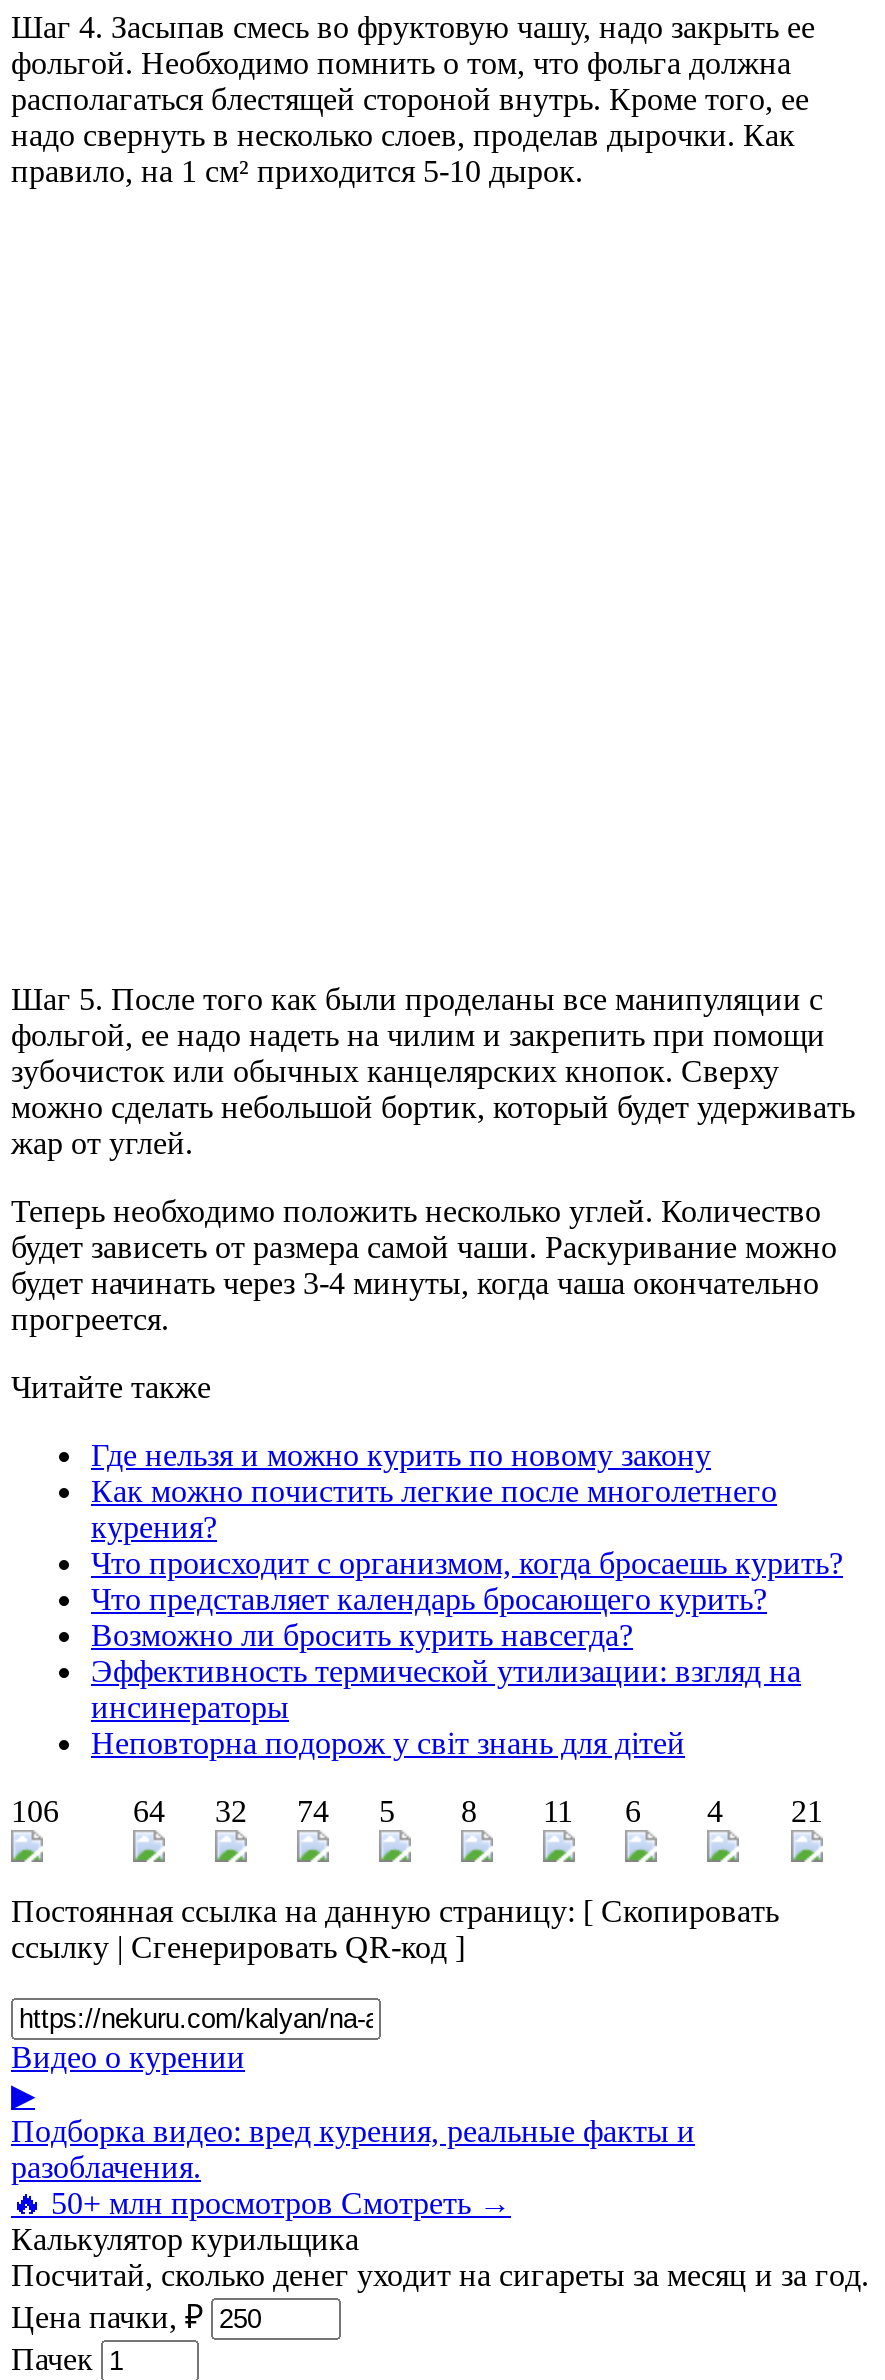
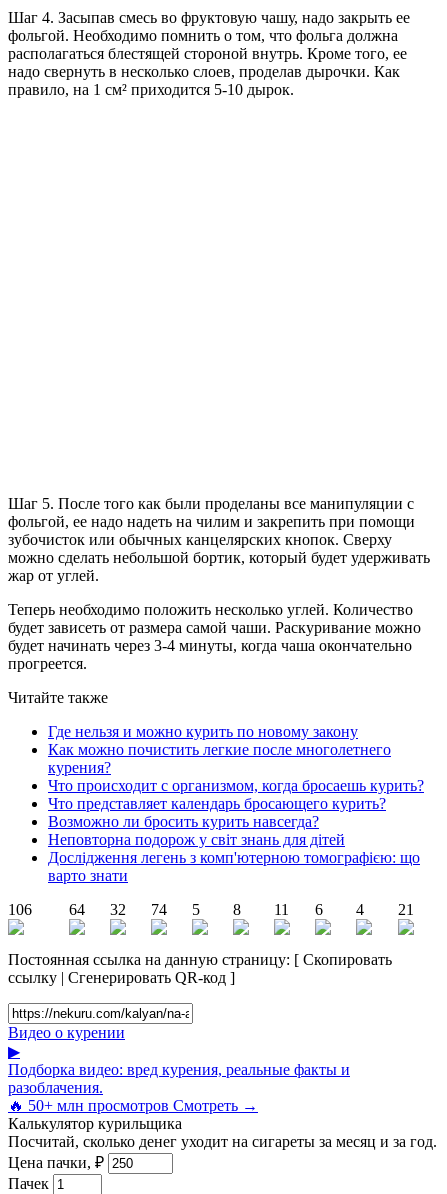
- Эффективность термической утилизации: взгляд на
- инсинераторы

moved up: Неповторна подорож у світ знань для дітей

+ Дослідження легень з комп'ютерною томографією: що
+ варто знати
